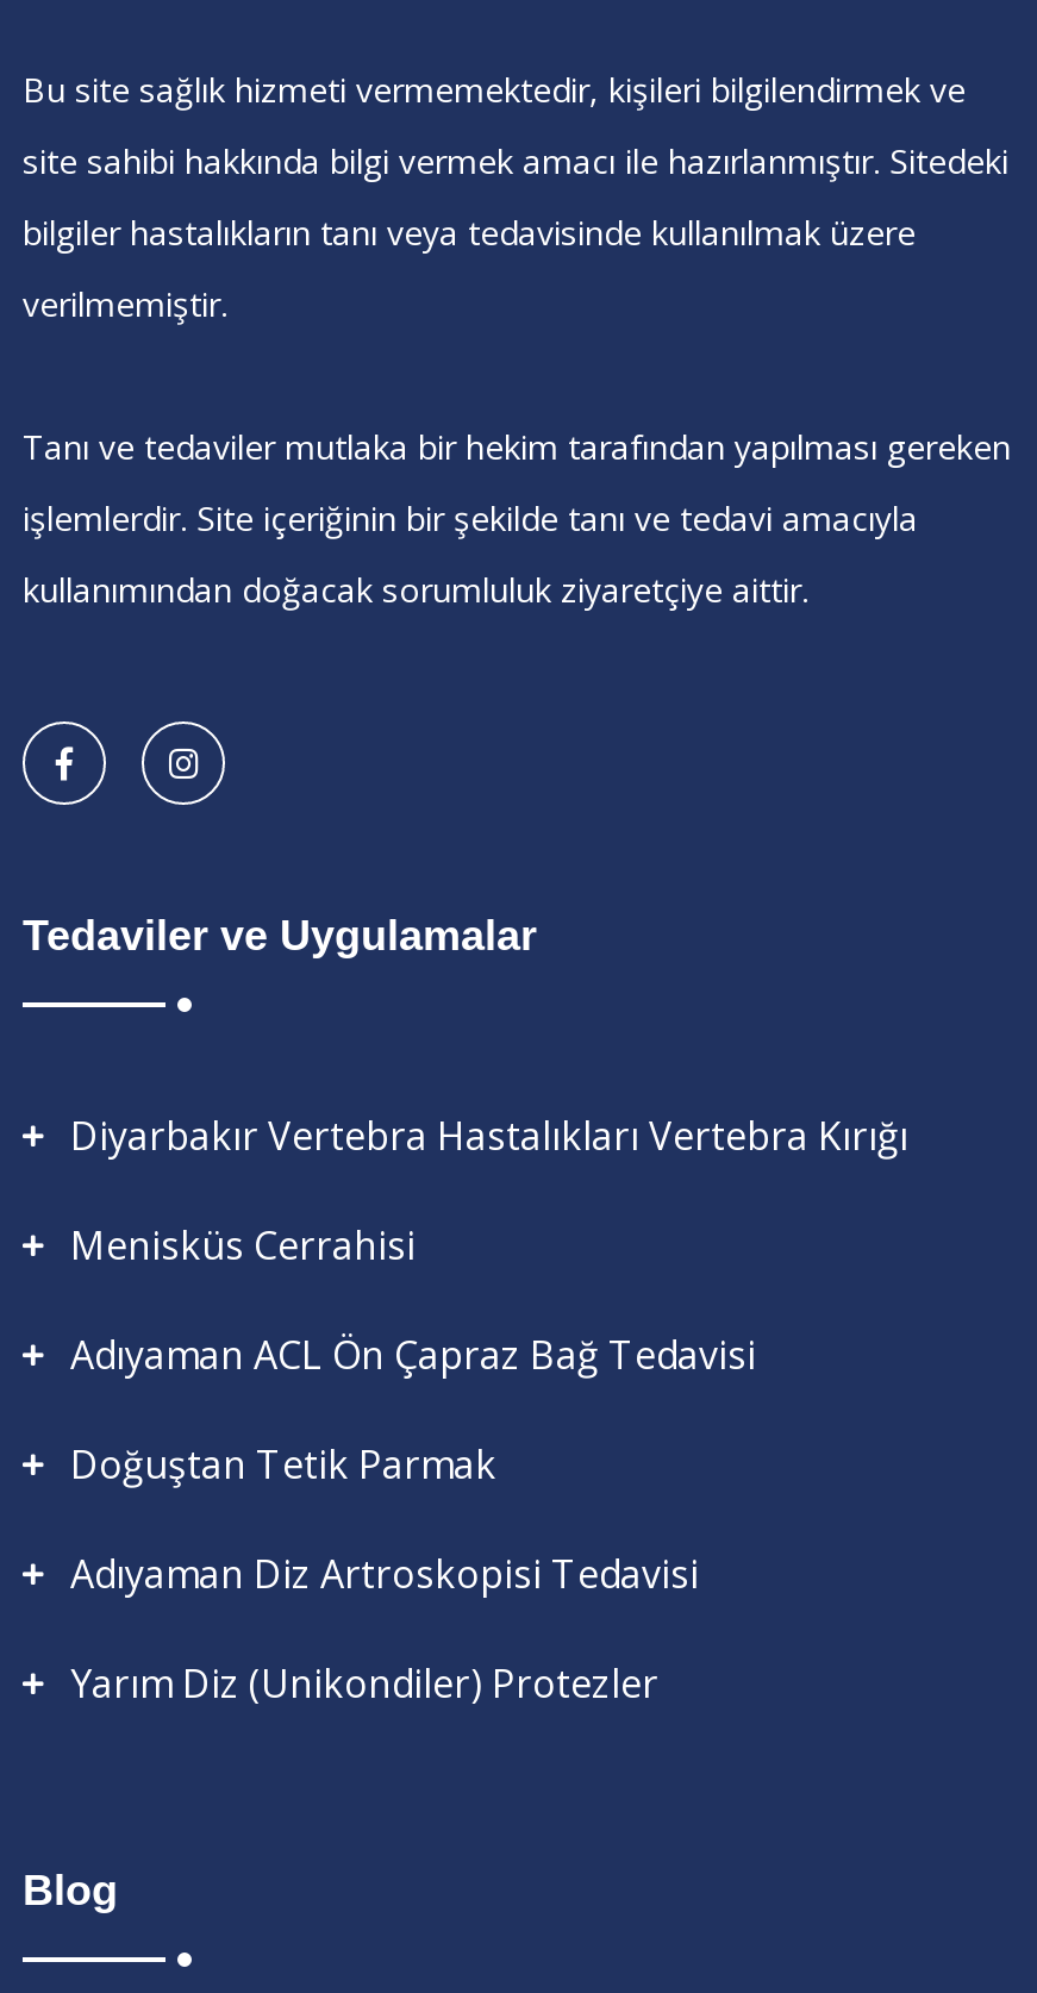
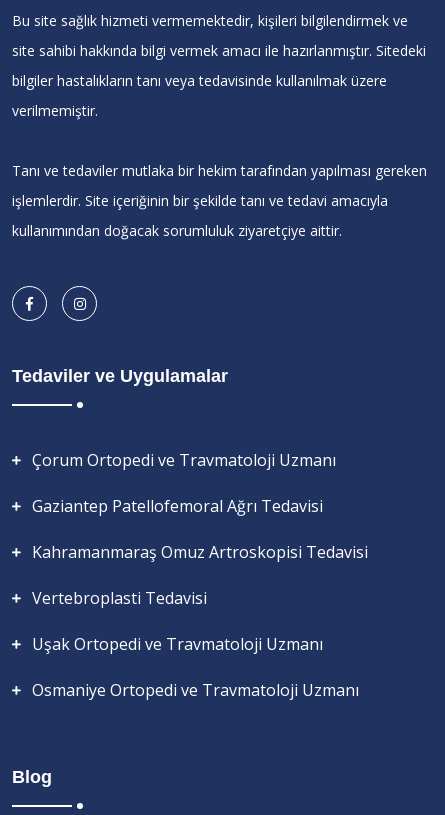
- Diyarbakır Vertebra Hastalıkları Vertebra Kırığı
+ Çorum Ortopedi ve Travmatoloji Uzmanı

- Menisküs Cerrahisi
+ Gaziantep Patellofemoral Ağrı Tedavisi

- Adıyaman ACL Ön Çapraz Bağ Tedavisi
+ Kahramanmaraş Omuz Artroskopisi Tedavisi

- Doğuştan Tetik Parmak
+ Vertebroplasti Tedavisi

- Adıyaman Diz Artroskopisi Tedavisi
+ Uşak Ortopedi ve Travmatoloji Uzmanı

- Yarım Diz (Unikondiler) Protezler
+ Osmaniye Ortopedi ve Travmatoloji Uzmanı
